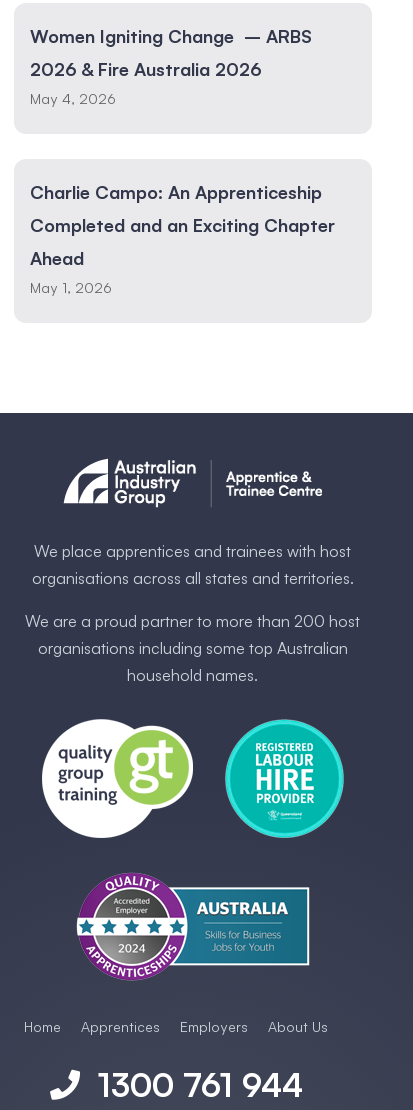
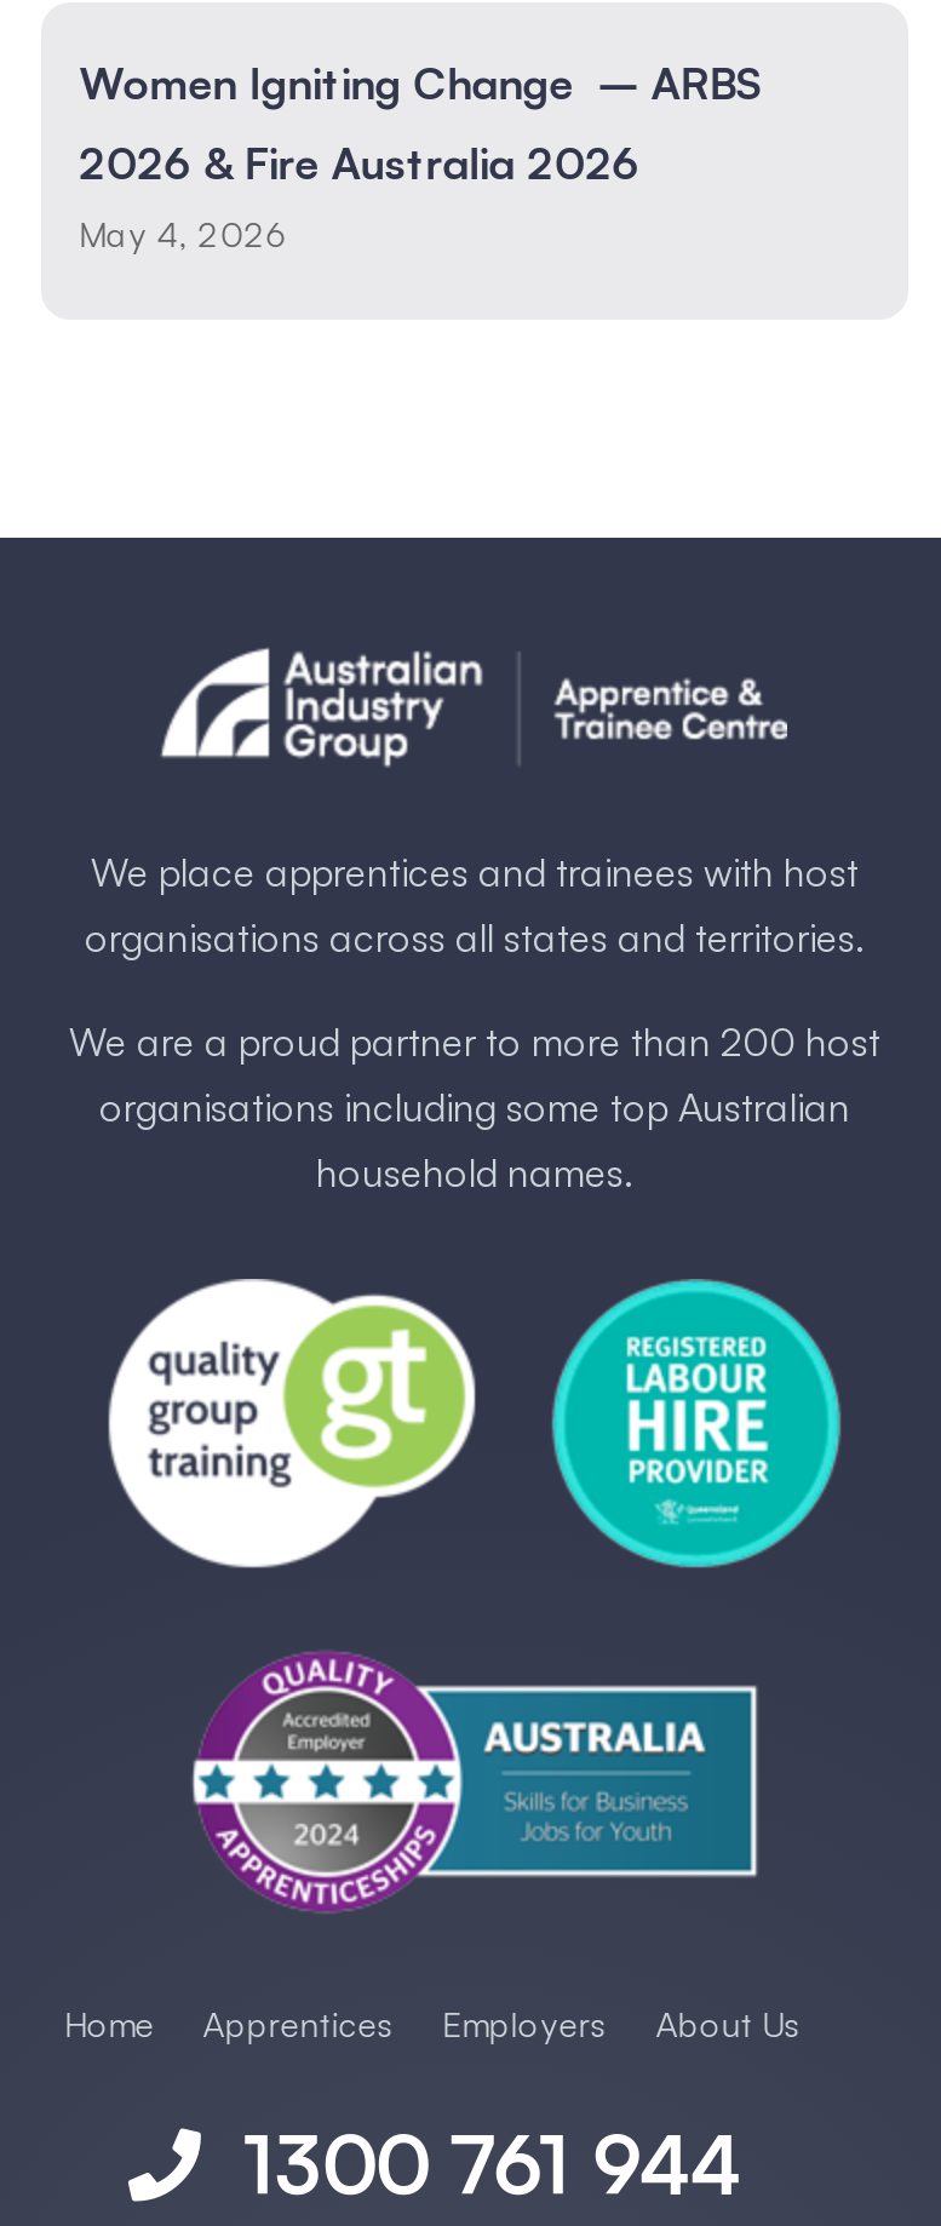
- Charlie Campo: An Apprenticeship
- Completed and an Exciting Chapter
- Ahead
- May 1, 2026
